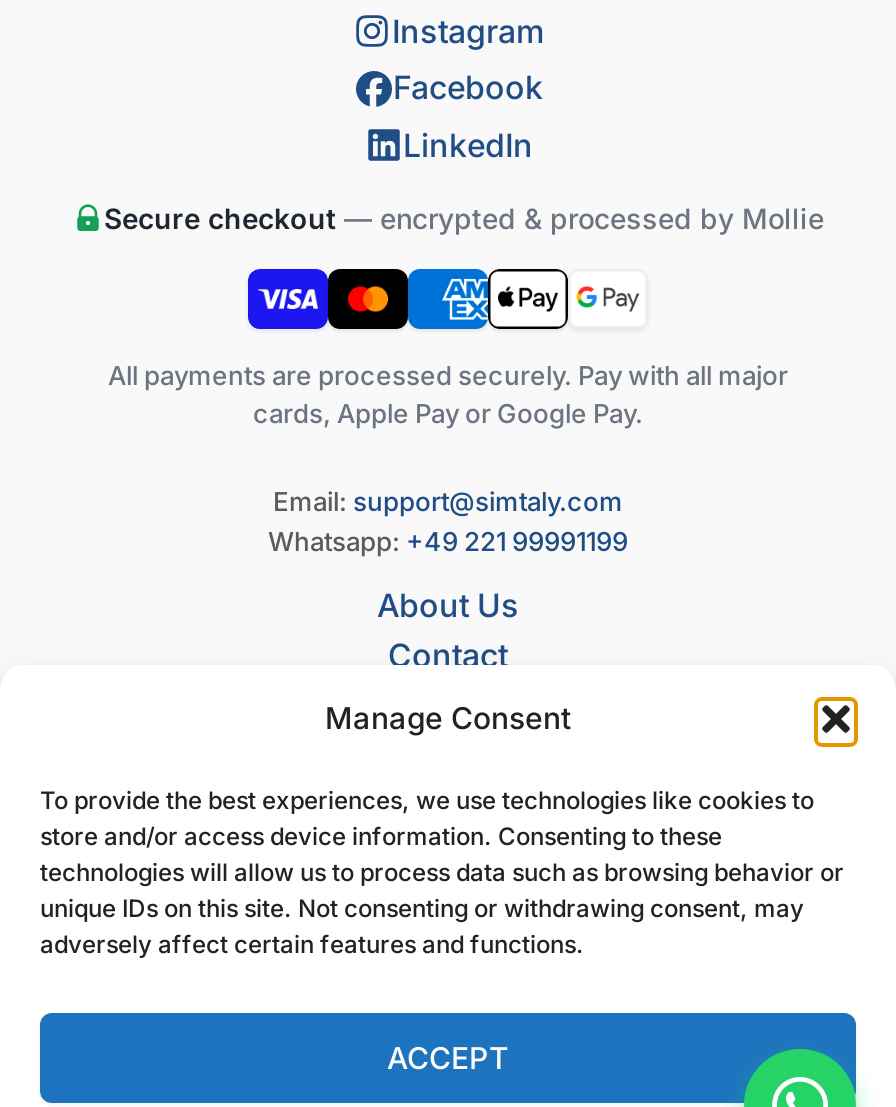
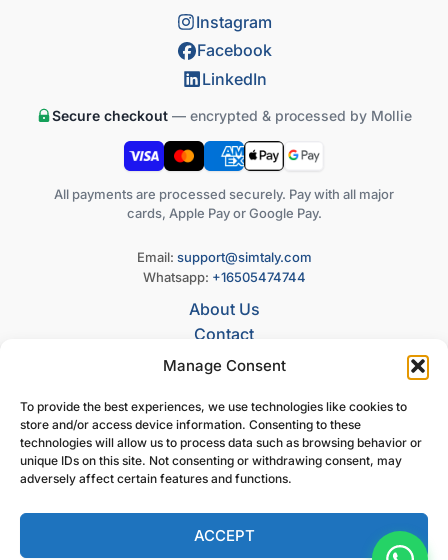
- Whatsapp: +49 221 99991199
+ Whatsapp: +16505474744
